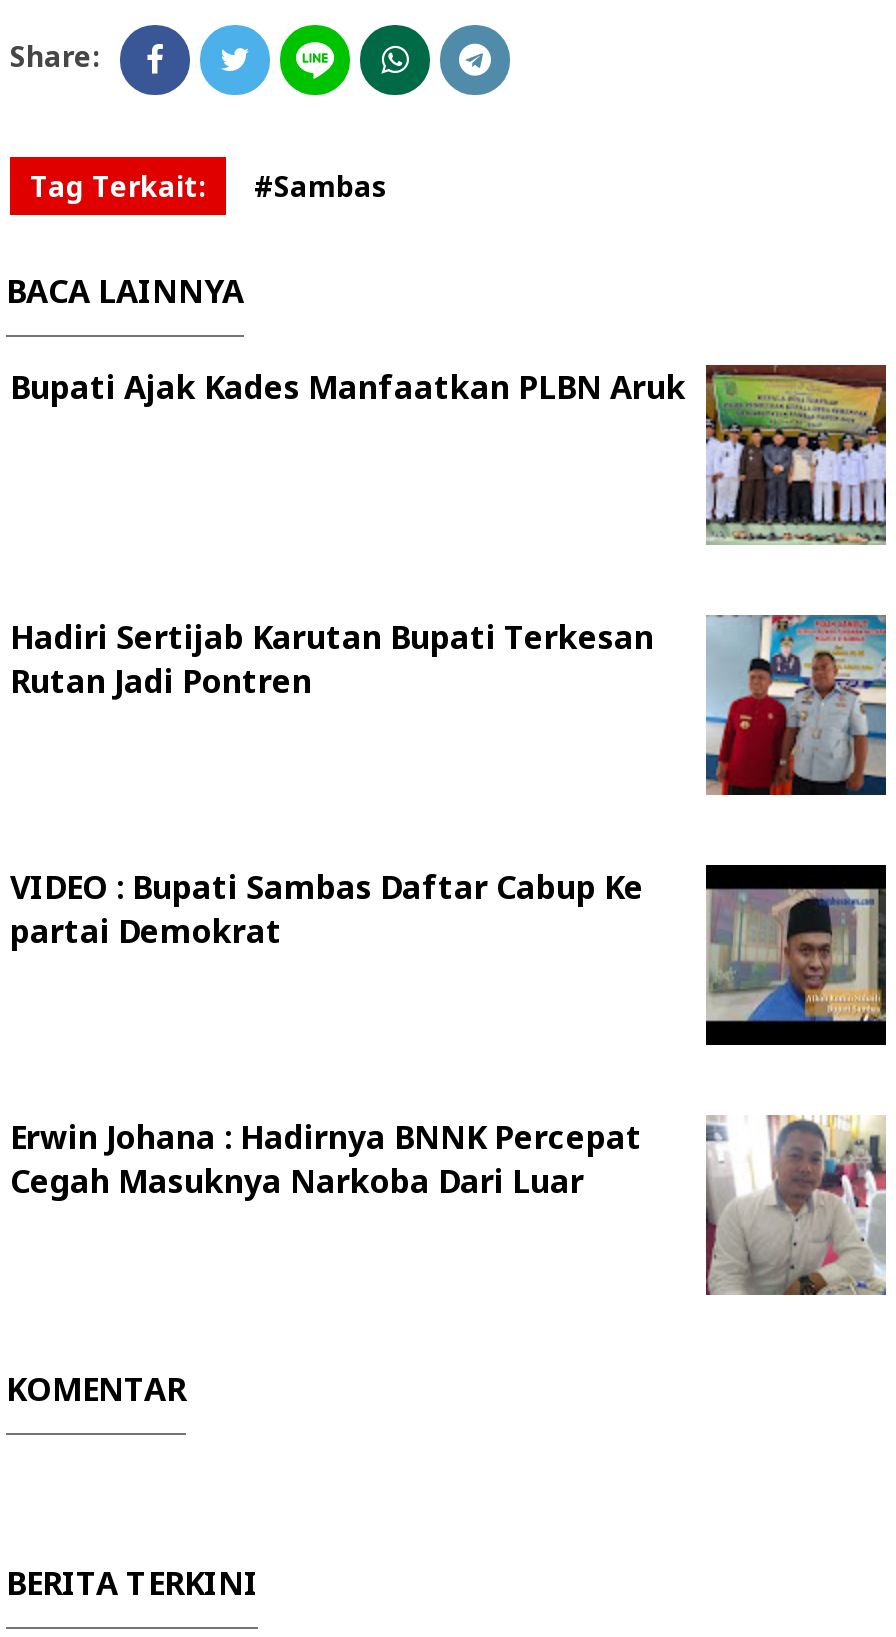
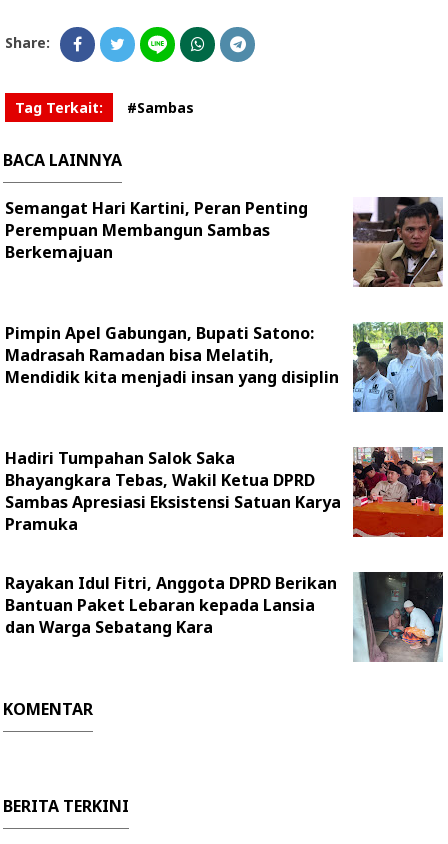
- Bupati Ajak Kades Manfaatkan PLBN Aruk
+ Semangat Hari Kartini, Peran Penting
+ Perempuan Membangun Sambas
+ Berkemajuan

- [image]
+ [image]

- [image]
- Hadiri Sertijab Karutan Bupati Terkesan
- Rutan Jadi Pontren
+ [image]
+ Pimpin Apel Gabungan, Bupati Satono:
+ Madrasah Ramadan bisa Melatih,
+ Mendidik kita menjadi insan yang disiplin

- [image]
- VIDEO : Bupati Sambas Daftar Cabup Ke
- partai Demokrat
+ [image]
+ Hadiri Tumpahan Salok Saka
+ Bhayangkara Tebas, Wakil Ketua DPRD
+ Sambas Apresiasi Eksistensi Satuan Karya
+ Pramuka

- [image]
- Erwin Johana : Hadirnya BNNK Percepat
- Cegah Masuknya Narkoba Dari Luar
+ [image]
+ Rayakan Idul Fitri, Anggota DPRD Berikan
+ Bantuan Paket Lebaran kepada Lansia
+ dan Warga Sebatang Kara
